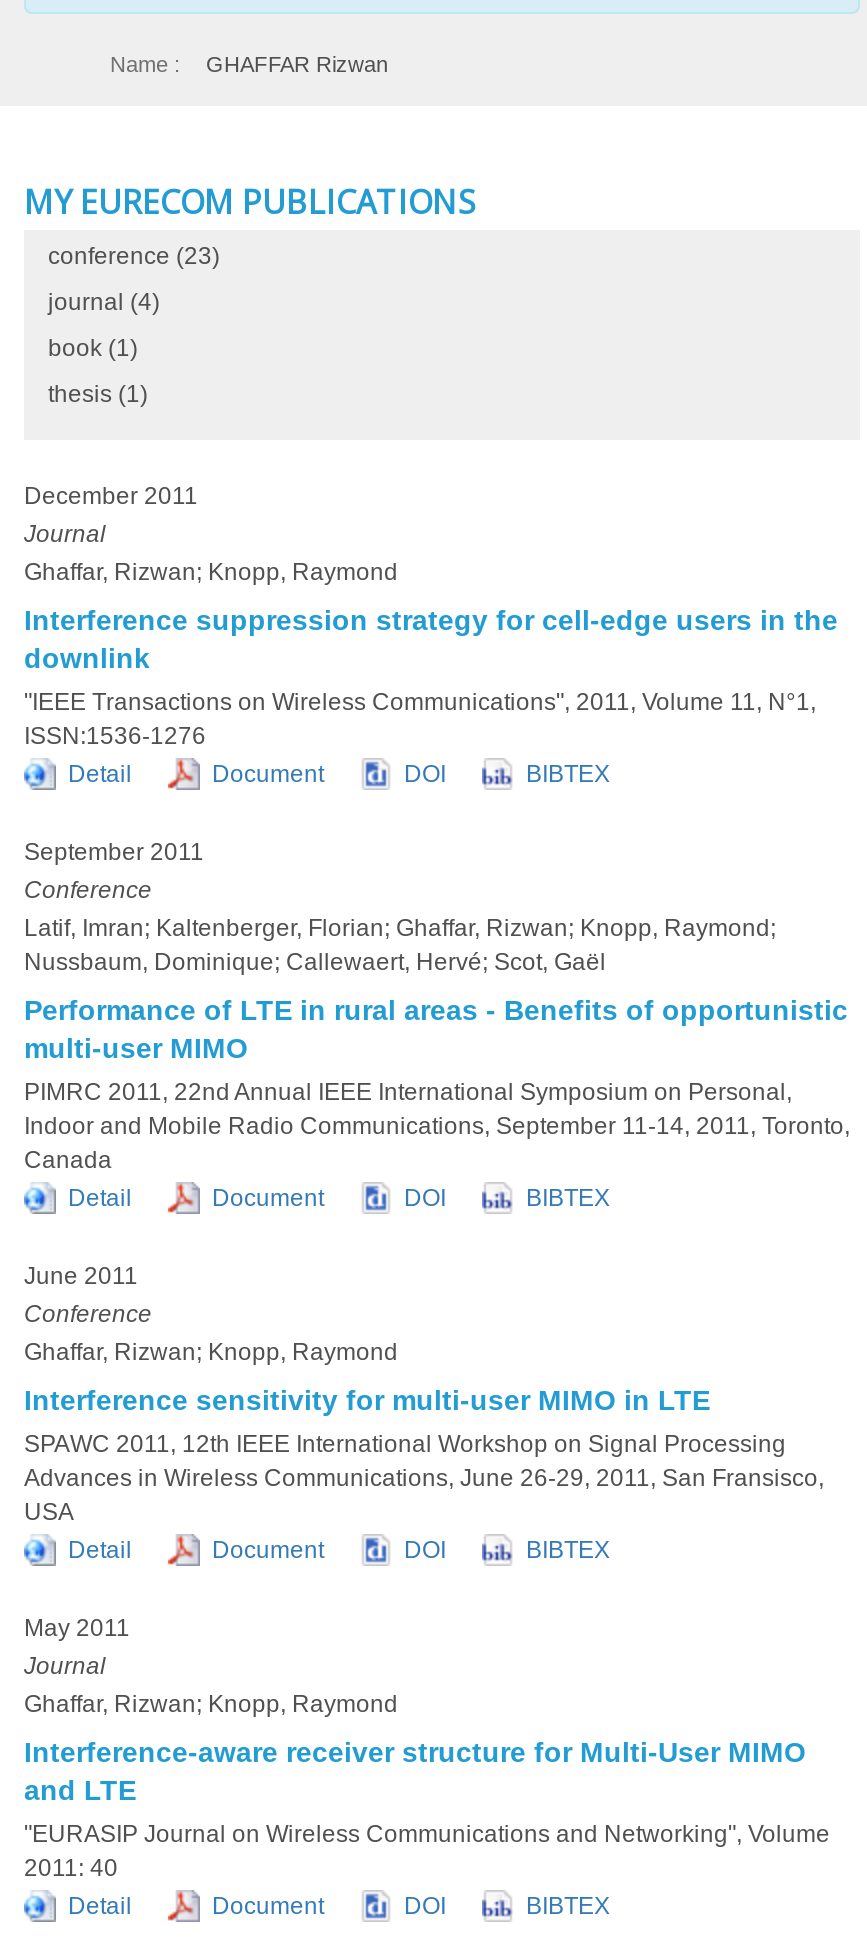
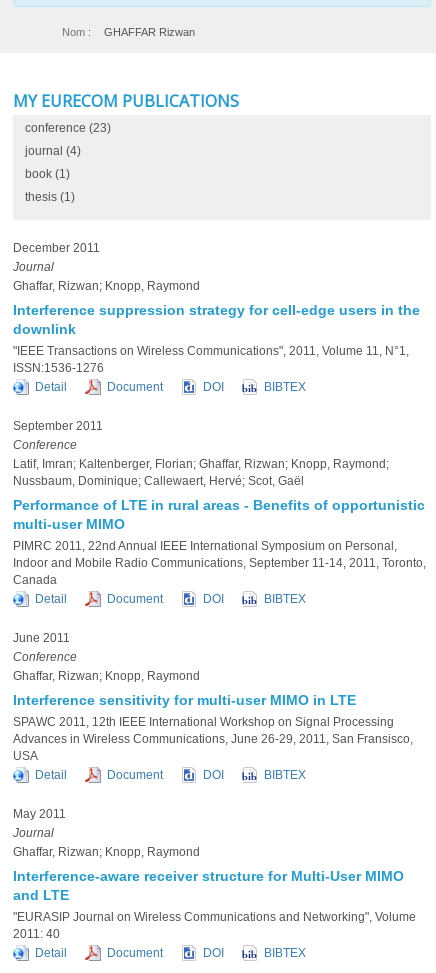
- Name :
+ Nom :
